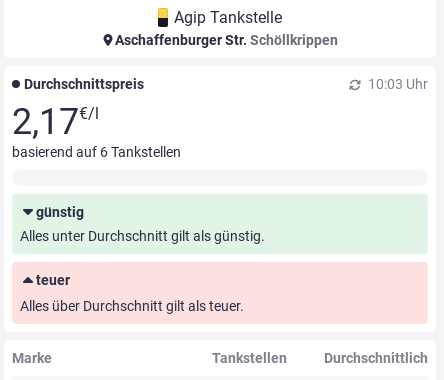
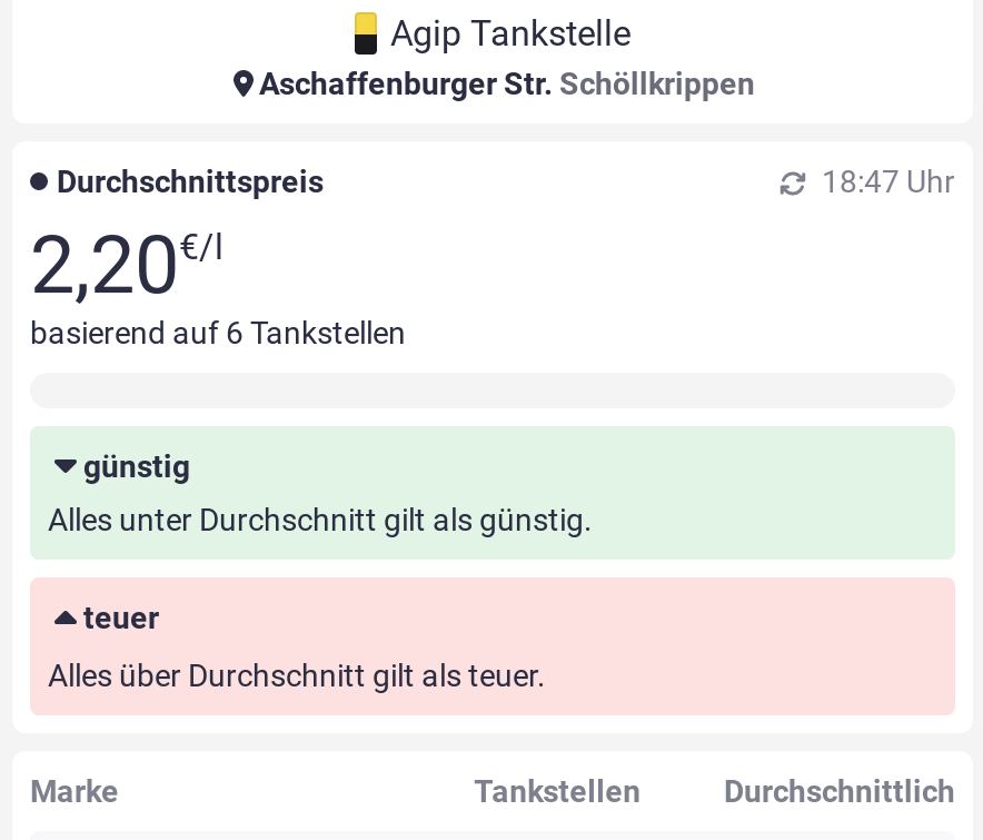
- 10:03 Uhr
+ 18:47 Uhr

- 2,17€/l
+ 2,20€/l
